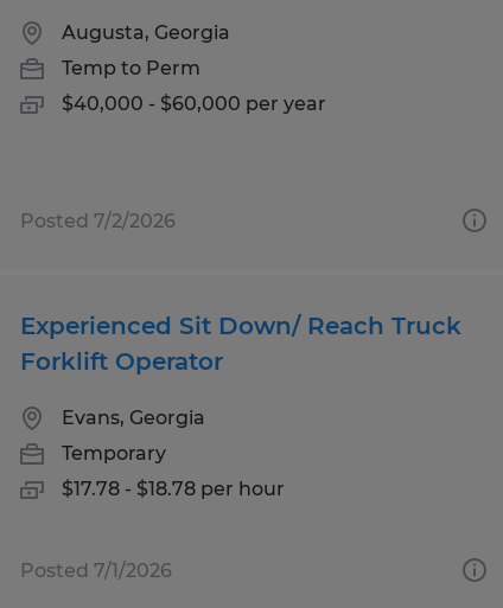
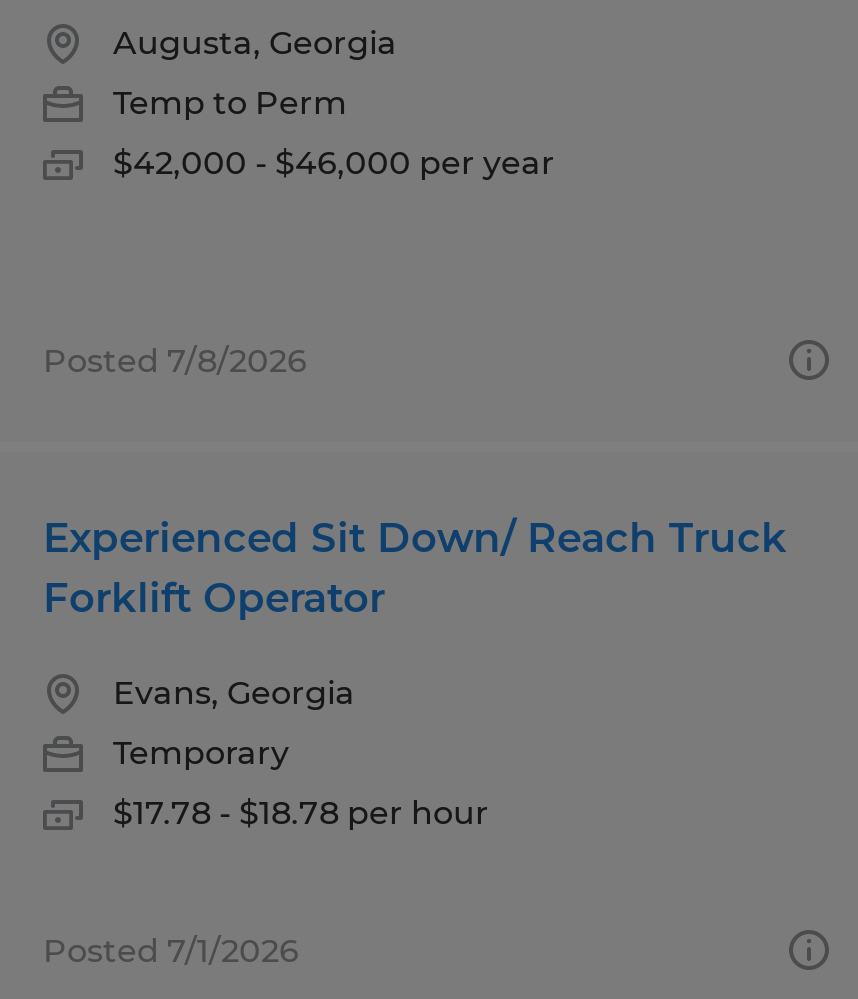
- $40,000 - $60,000 per year
+ $42,000 - $46,000 per year

- Posted 7/2/2026
+ Posted 7/8/2026
